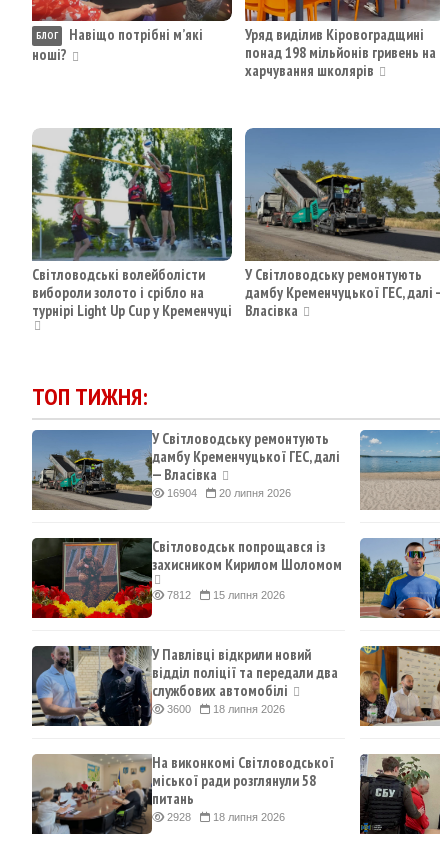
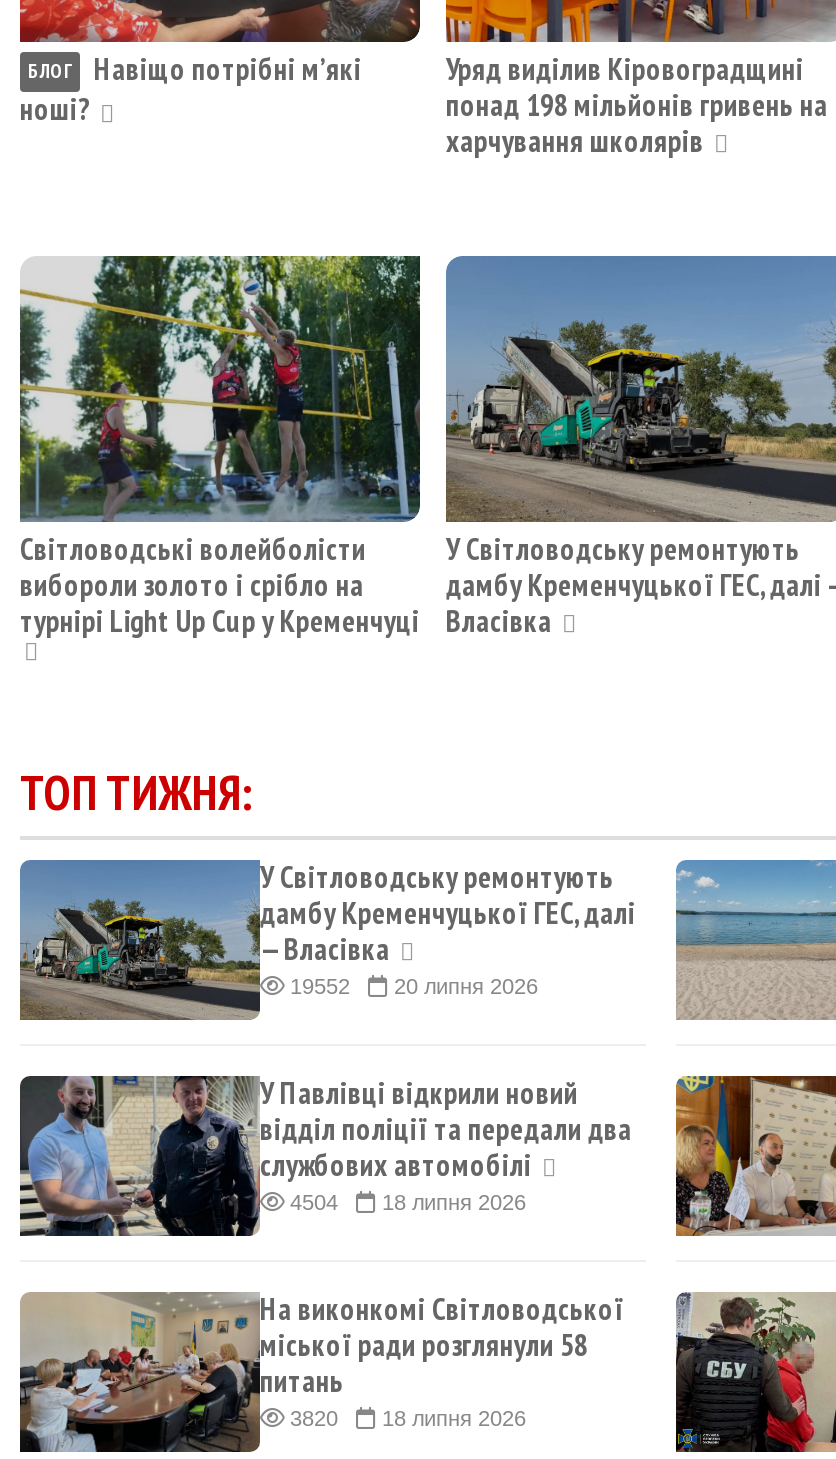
- 16904 20 липня 2026
+ 19552 20 липня 2026

- [image]
- Світловодськ попрощався із
- захисником Кирилом Шоломом
- 7812
- 15 липня 2026

- [image]

- 3600 18 липня 2026
+ 4504 18 липня 2026

- 2928 18 липня 2026
+ 3820 18 липня 2026
